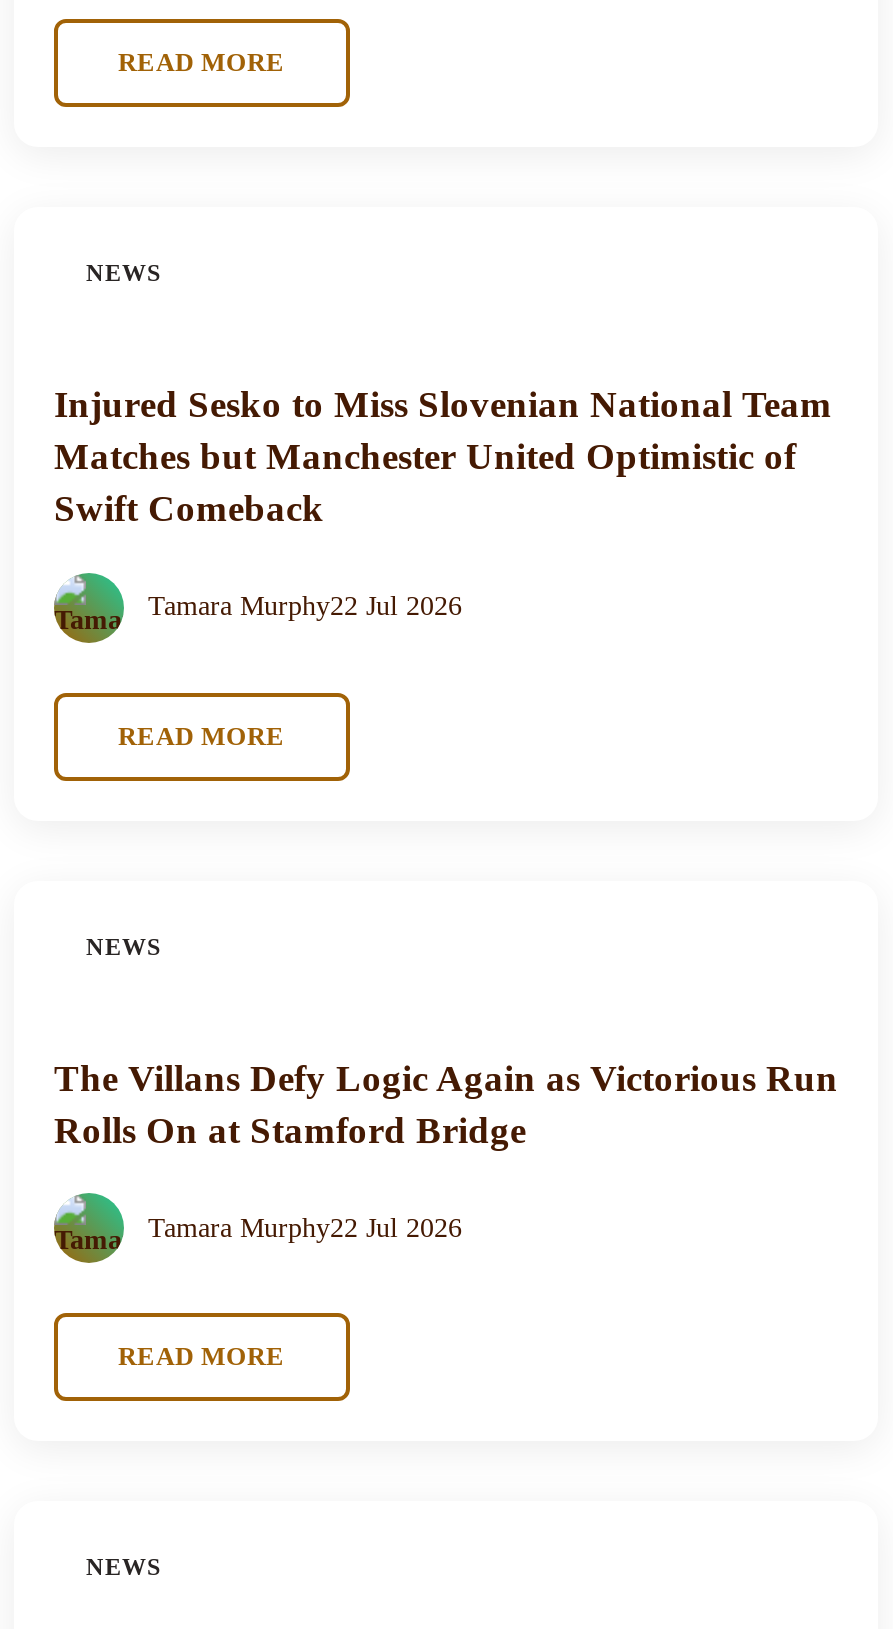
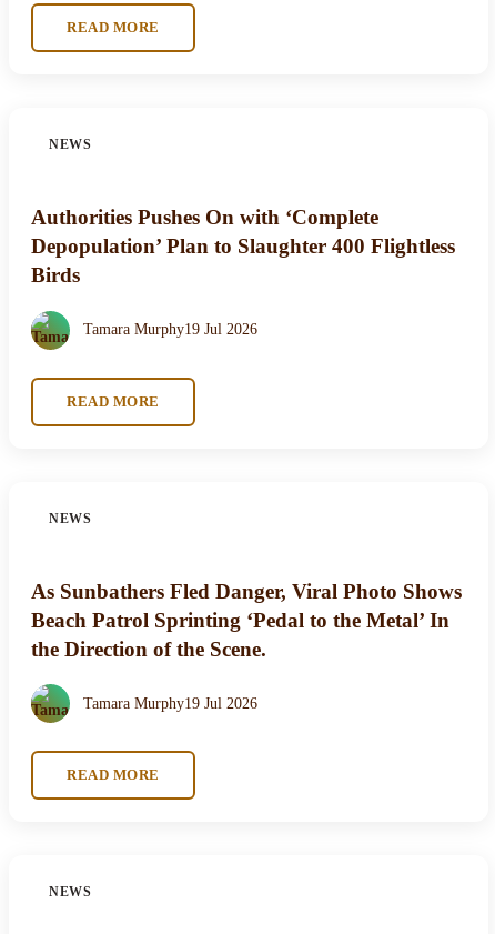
- Injured Sesko to Miss Slovenian National Team
- Matches but Manchester United Optimistic of
- Swift Comeback
+ Authorities Pushes On with ‘Complete
+ Depopulation’ Plan to Slaughter 400 Flightless
+ Birds

- Tamara Murphy22 Jul 2026
+ Tamara Murphy19 Jul 2026

- The Villans Defy Logic Again as Victorious Run
- Rolls On at Stamford Bridge
+ As Sunbathers Fled Danger, Viral Photo Shows
+ Beach Patrol Sprinting ‘Pedal to the Metal’ In
+ the Direction of the Scene.

- Tamara Murphy22 Jul 2026
+ Tamara Murphy19 Jul 2026
